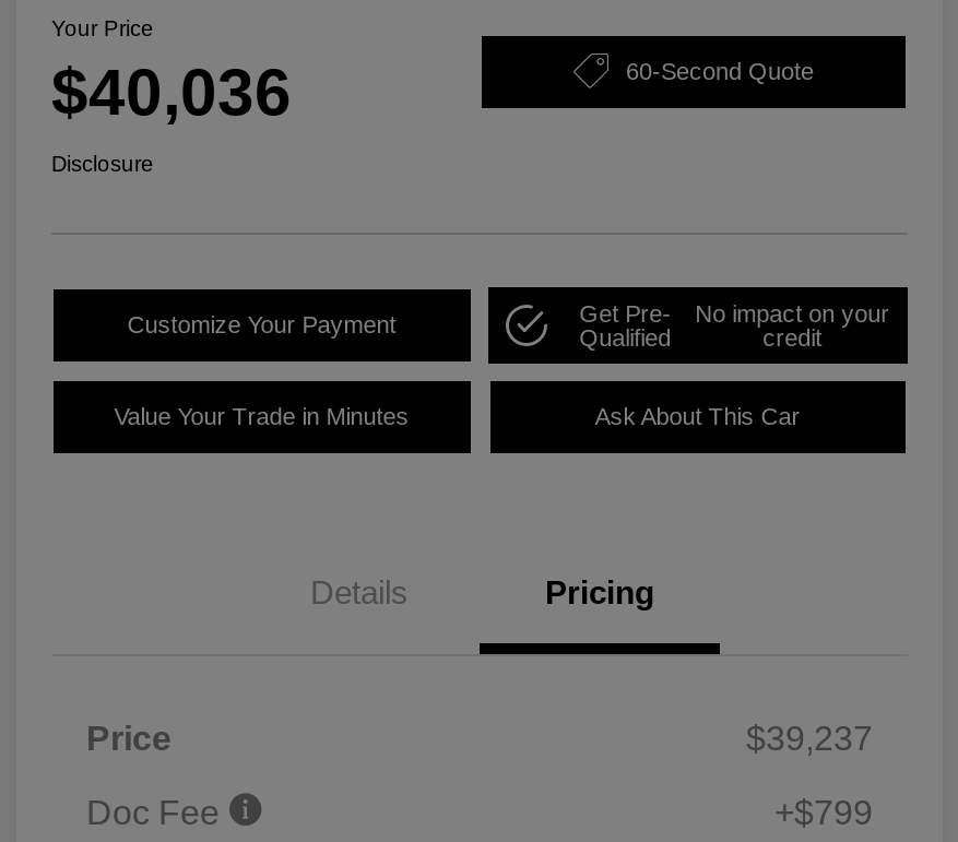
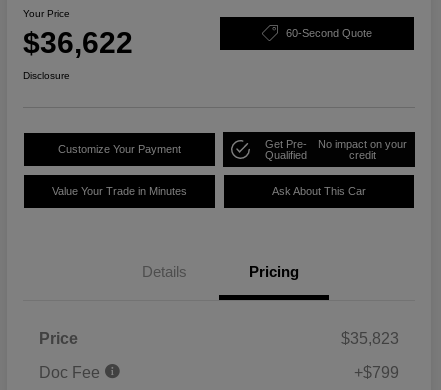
- $40,036
+ $36,622

- $39,237
+ $35,823
